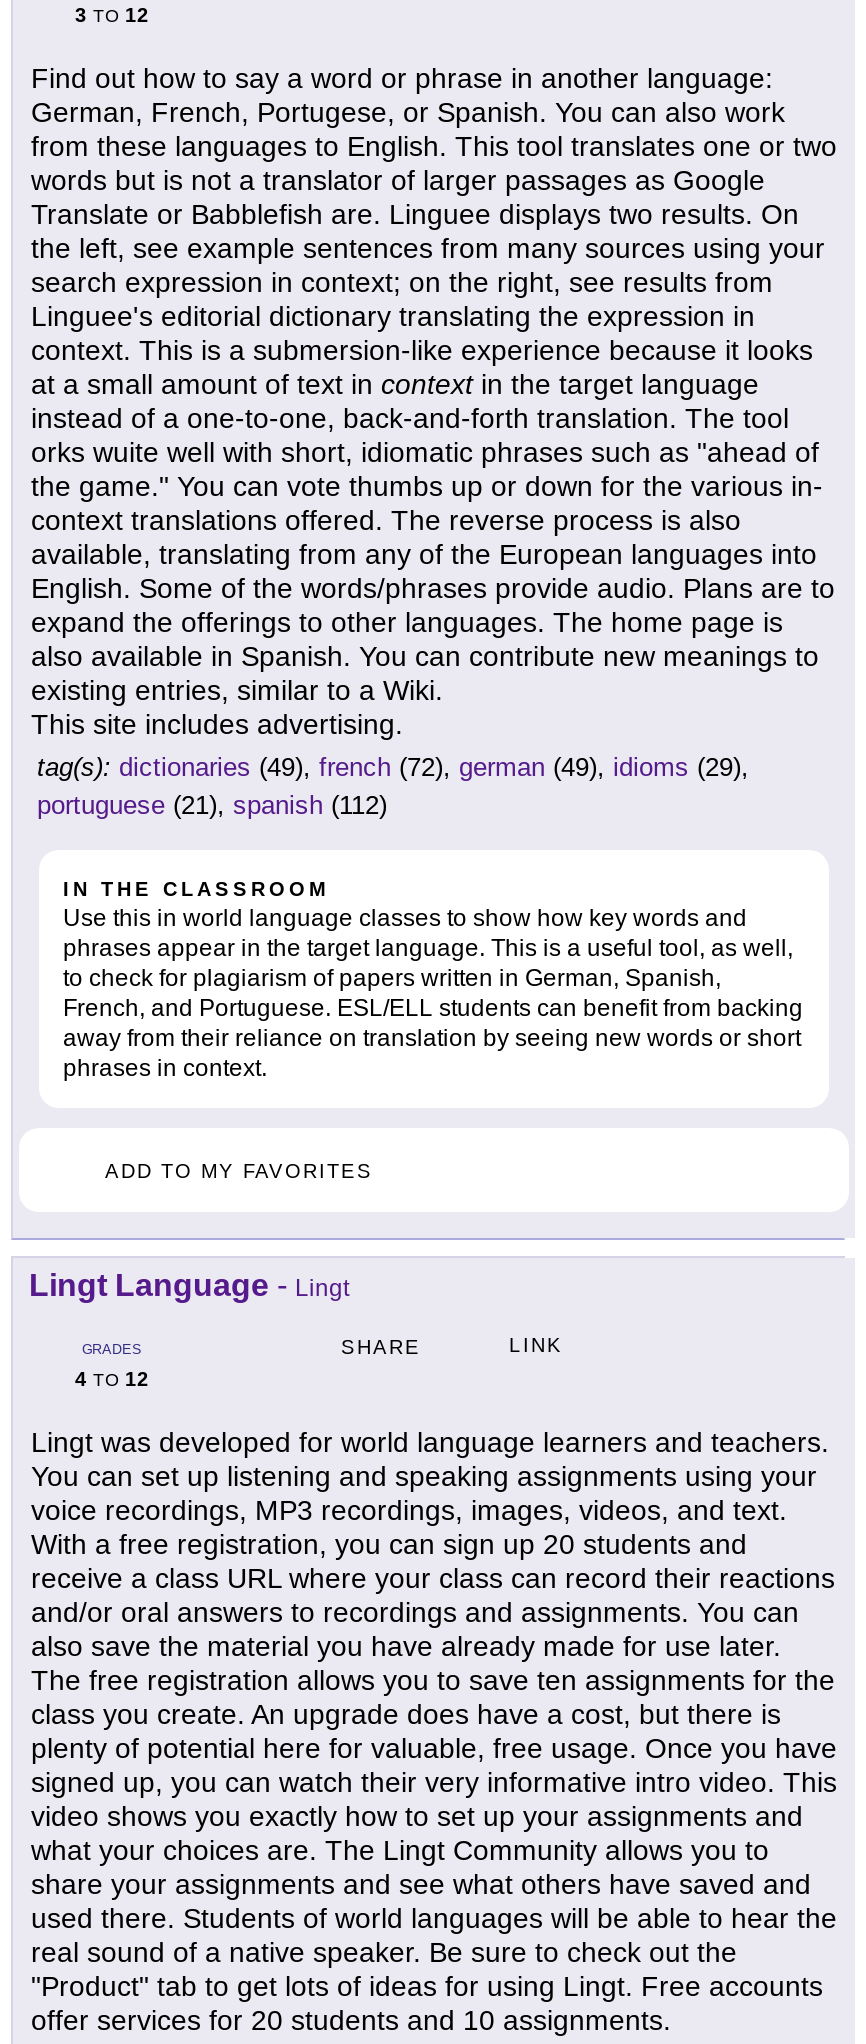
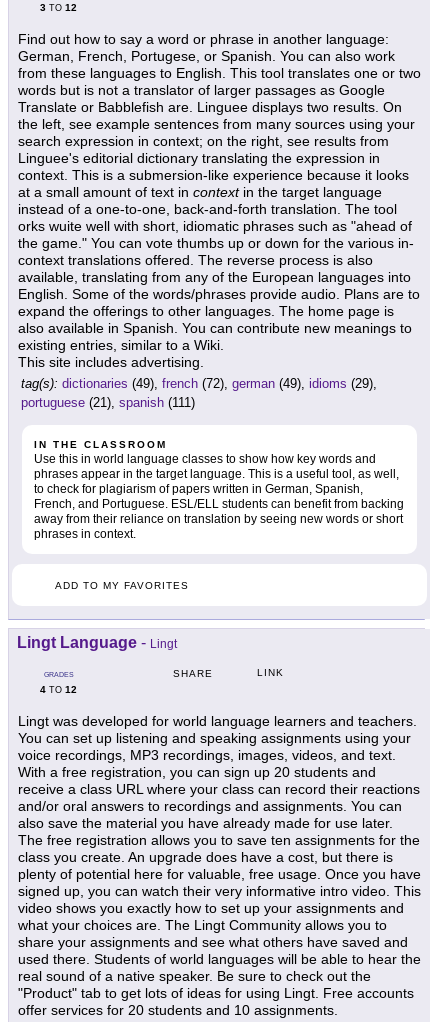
- portuguese (21), spanish (112)
+ portuguese (21), spanish (111)
